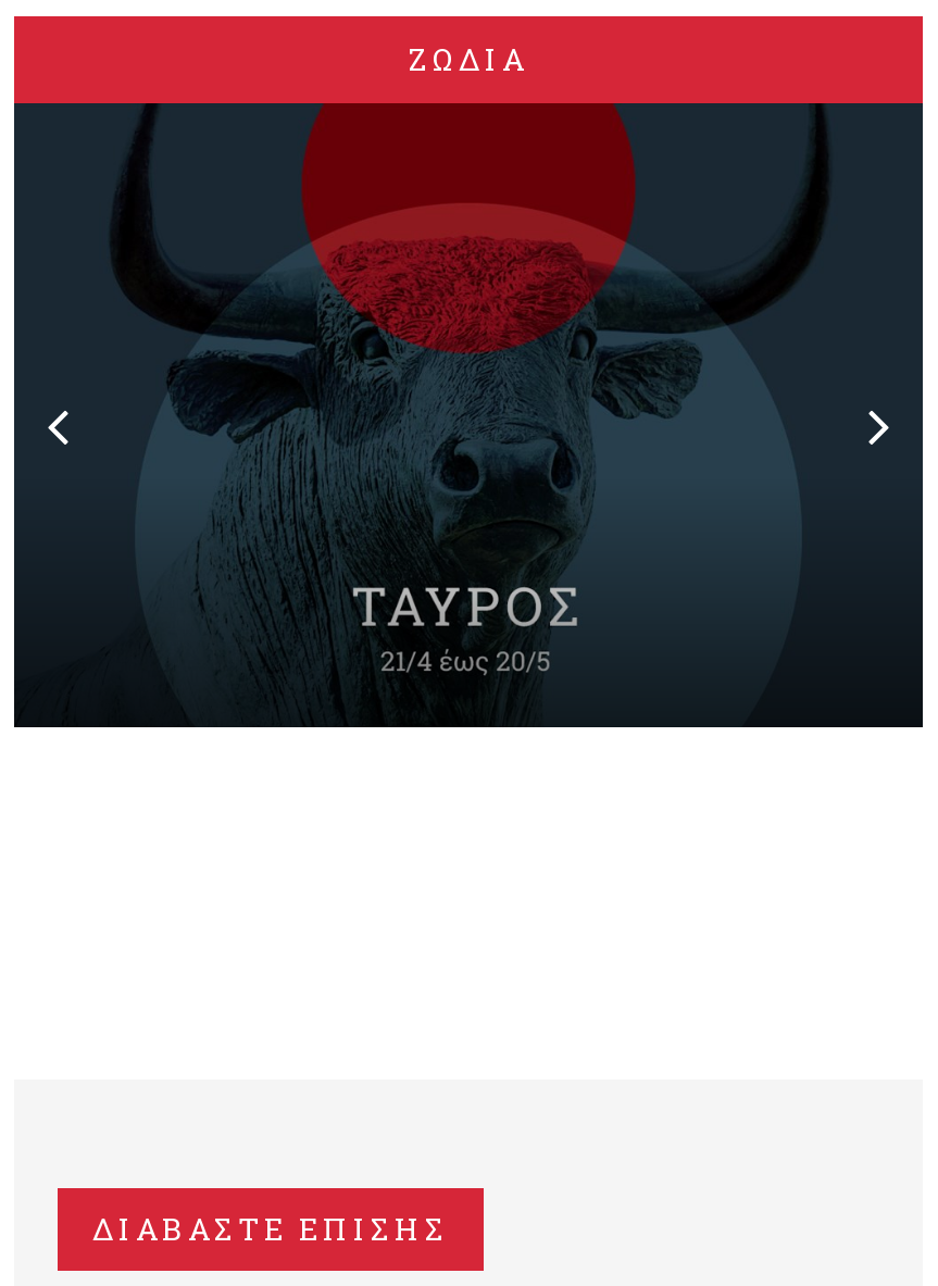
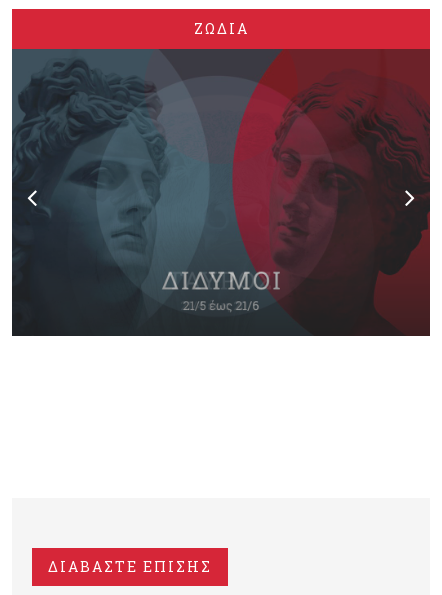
- [image]
+ [image]
